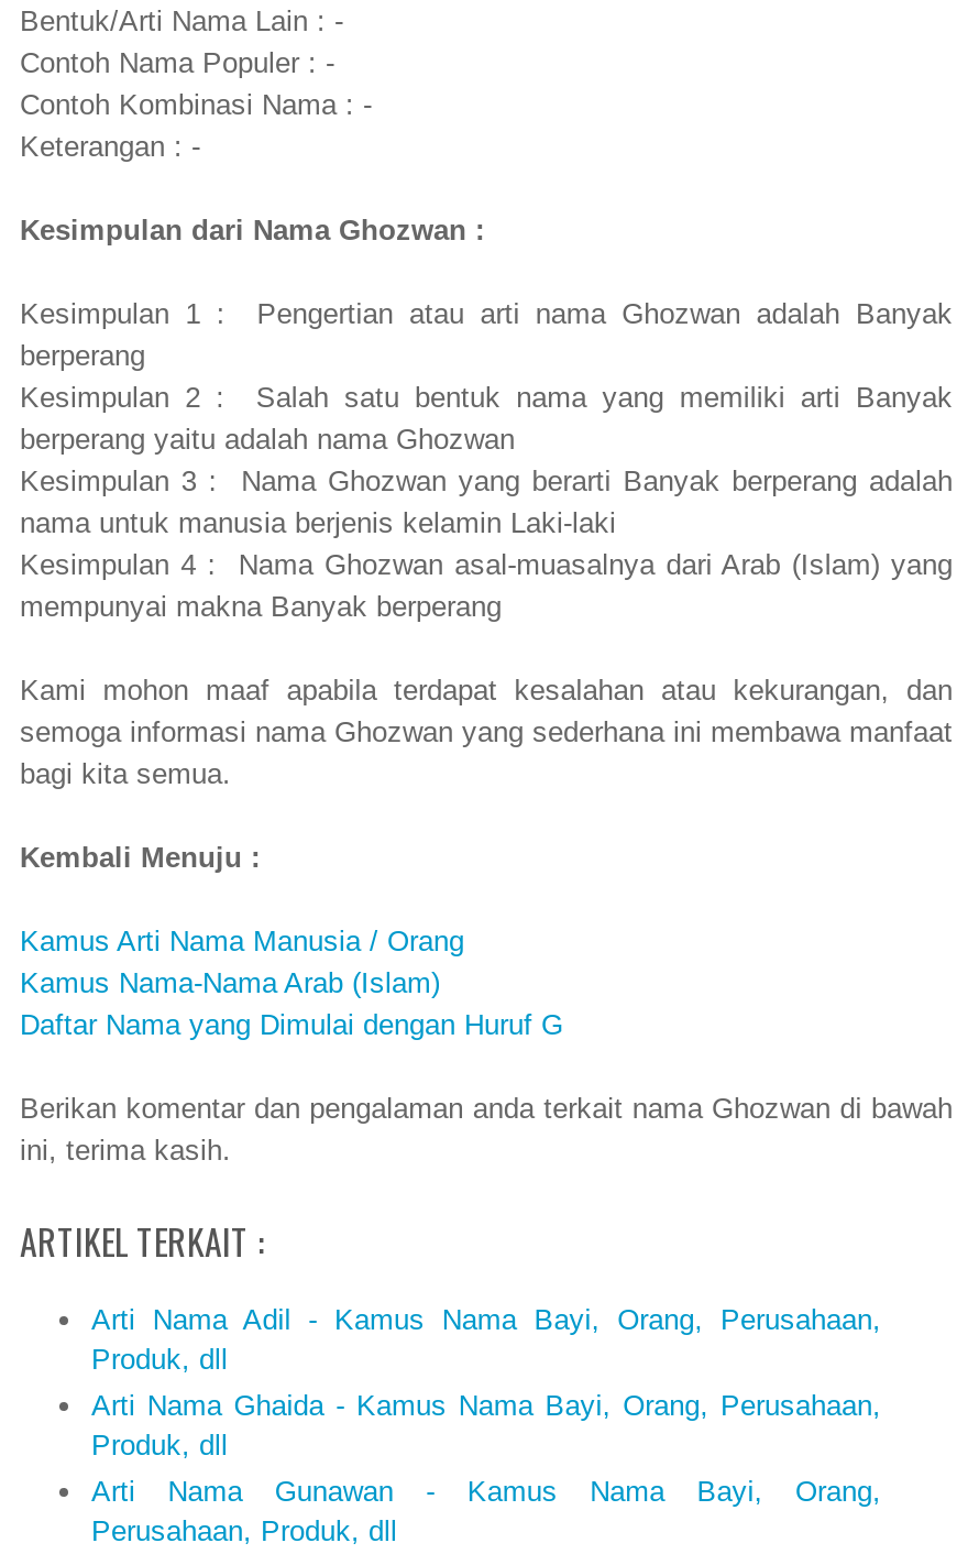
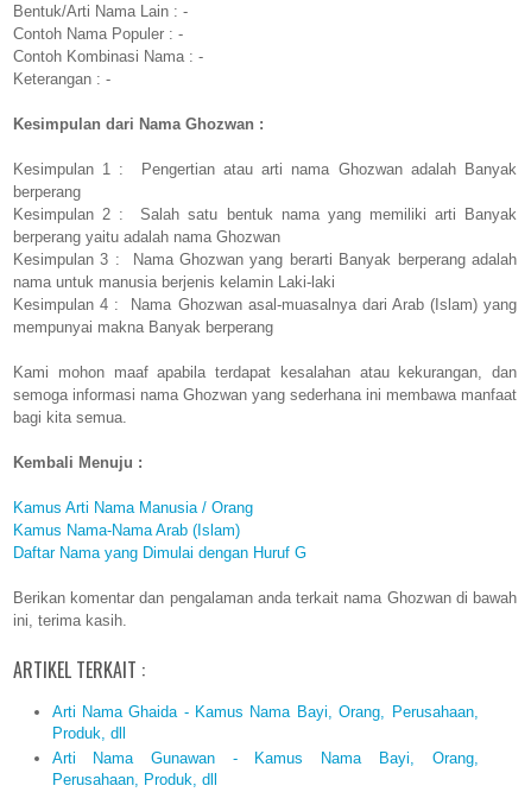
- Arti Nama Adil - Kamus Nama Bayi, Orang, Perusahaan,
- Produk, dll
